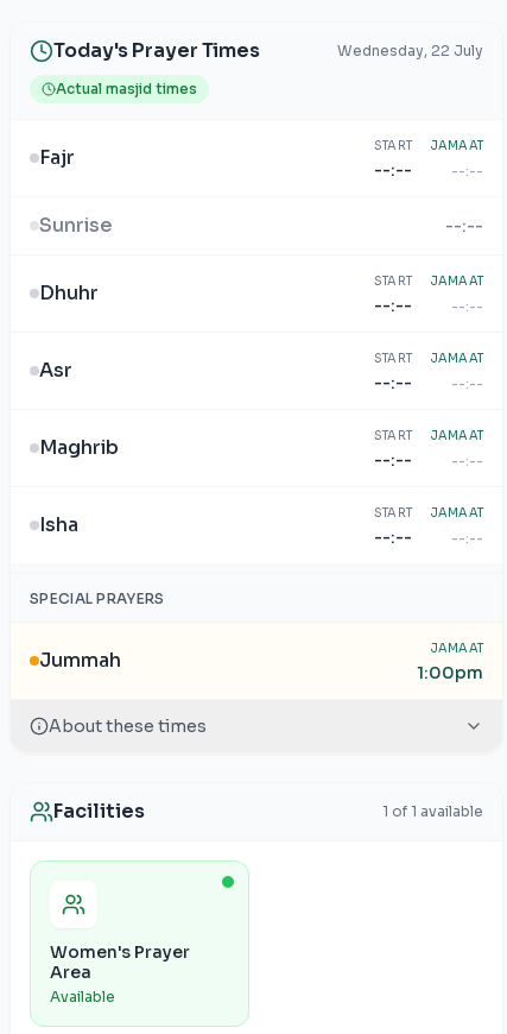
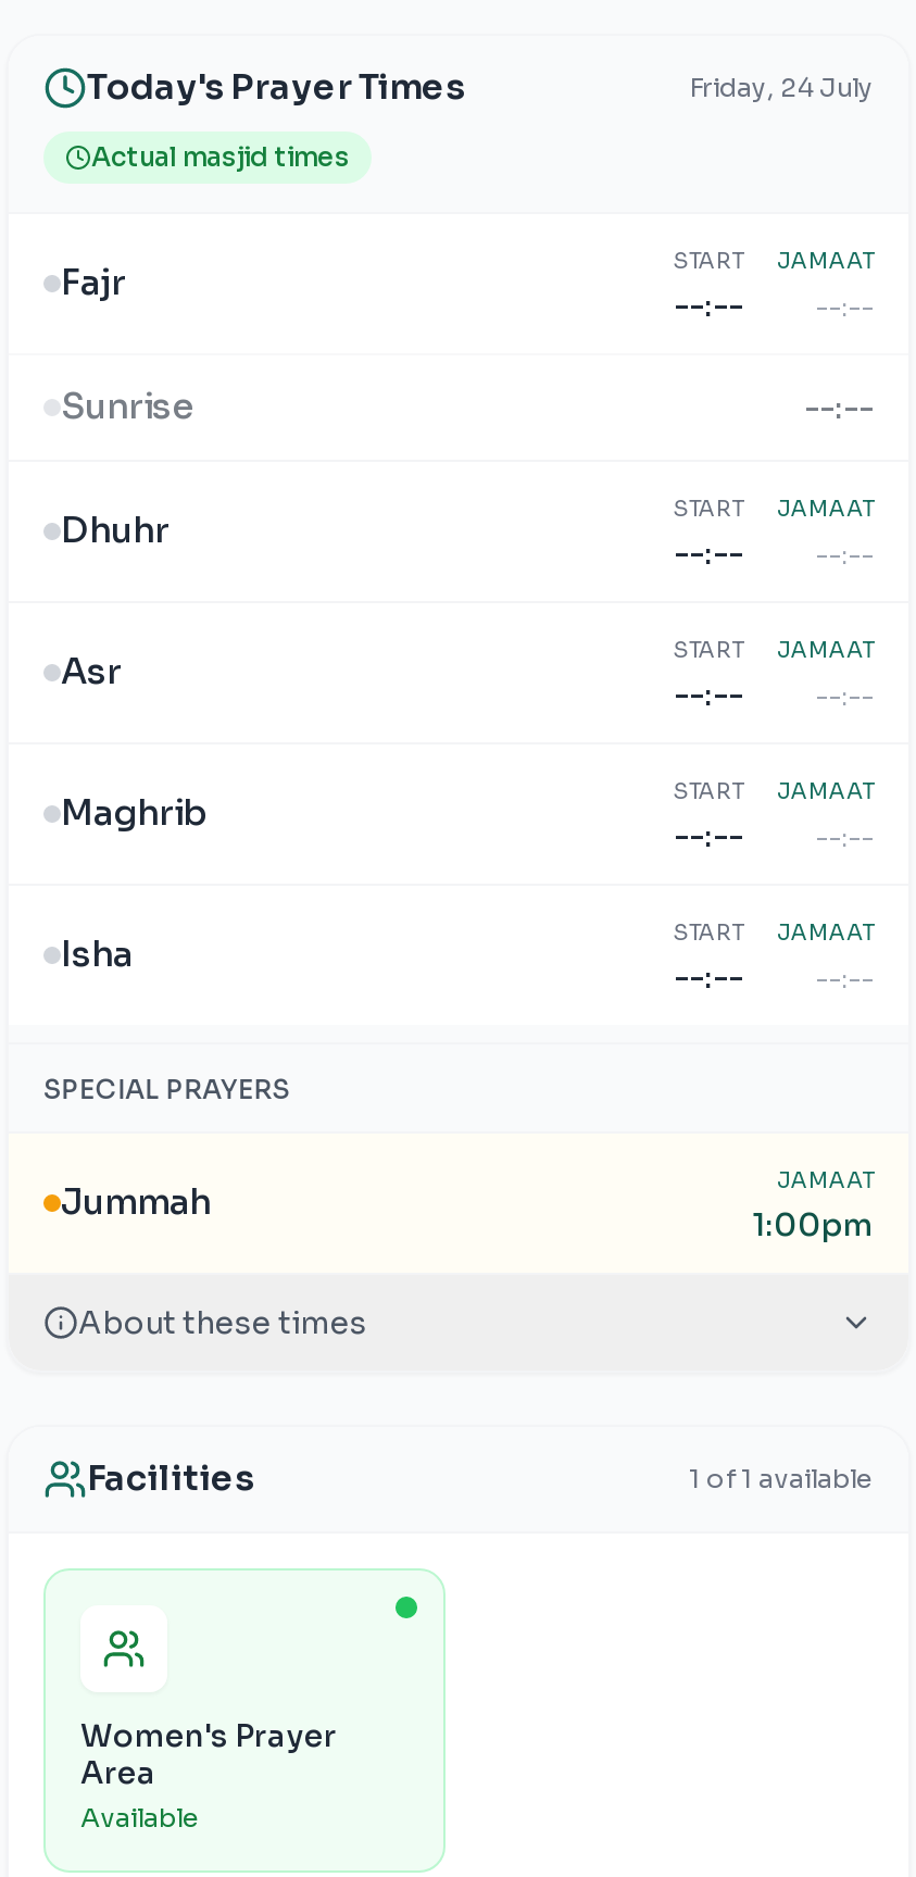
- Wednesday, 22 July
+ Friday, 24 July
